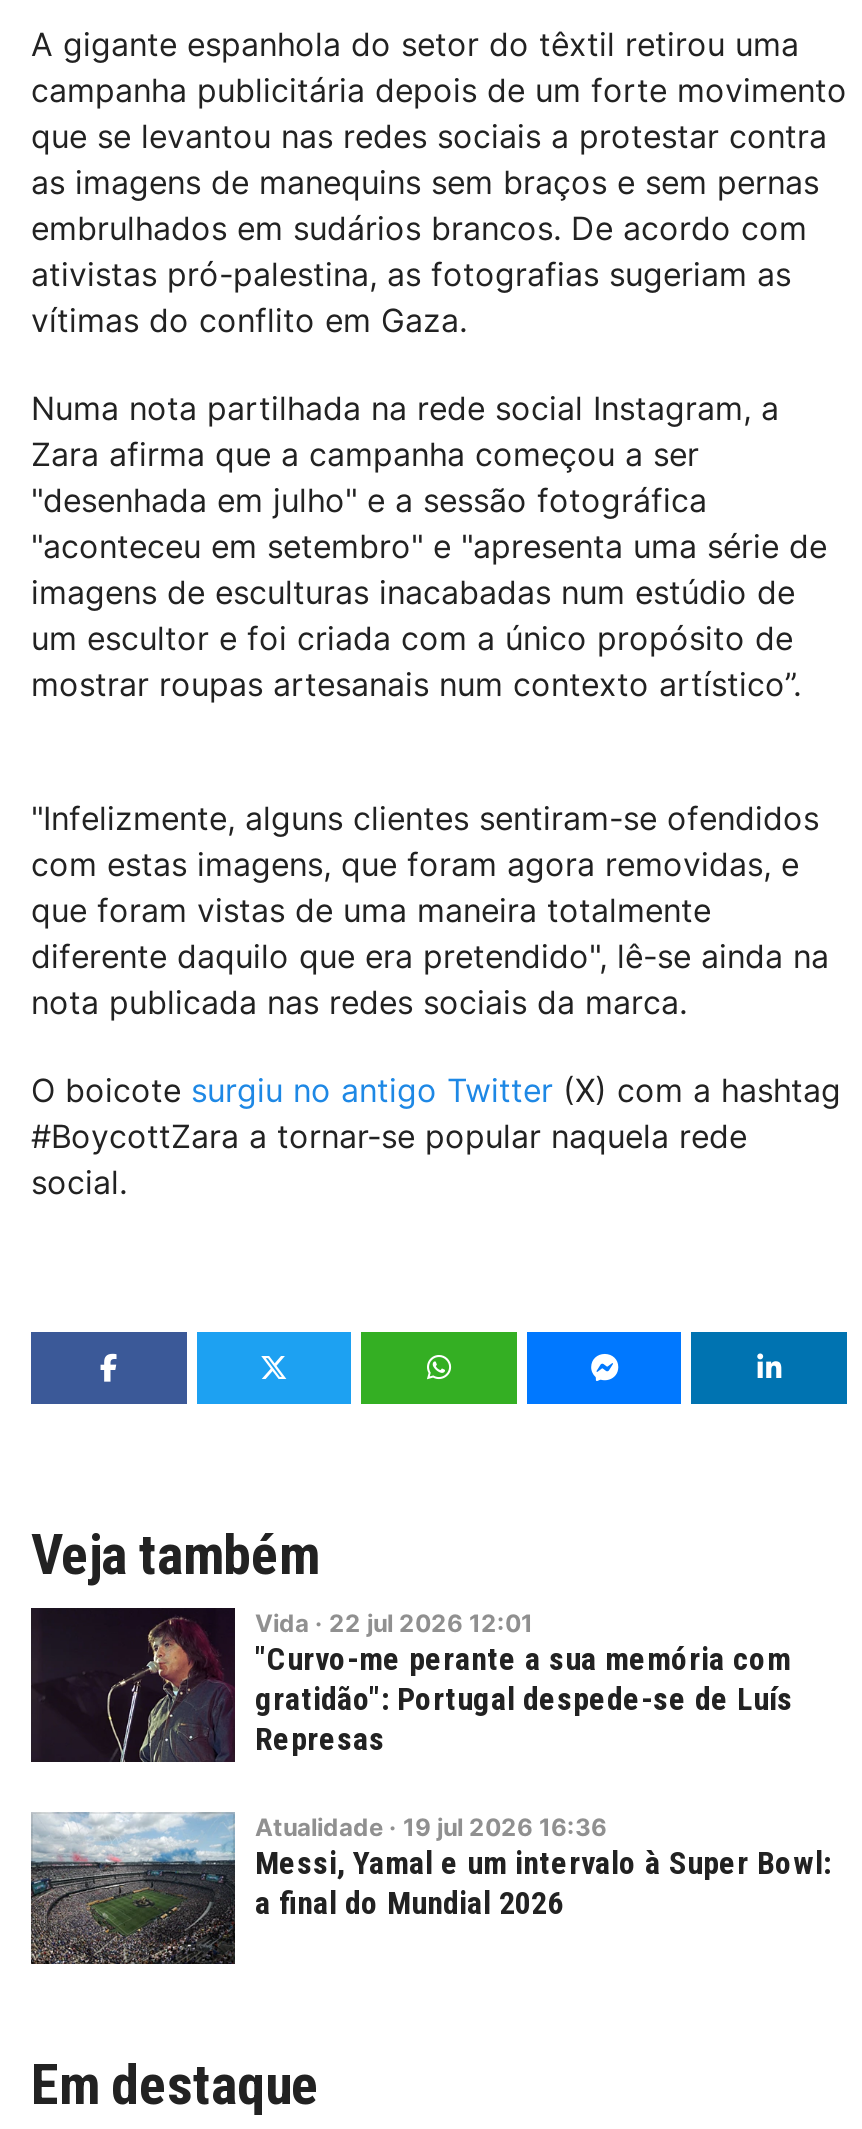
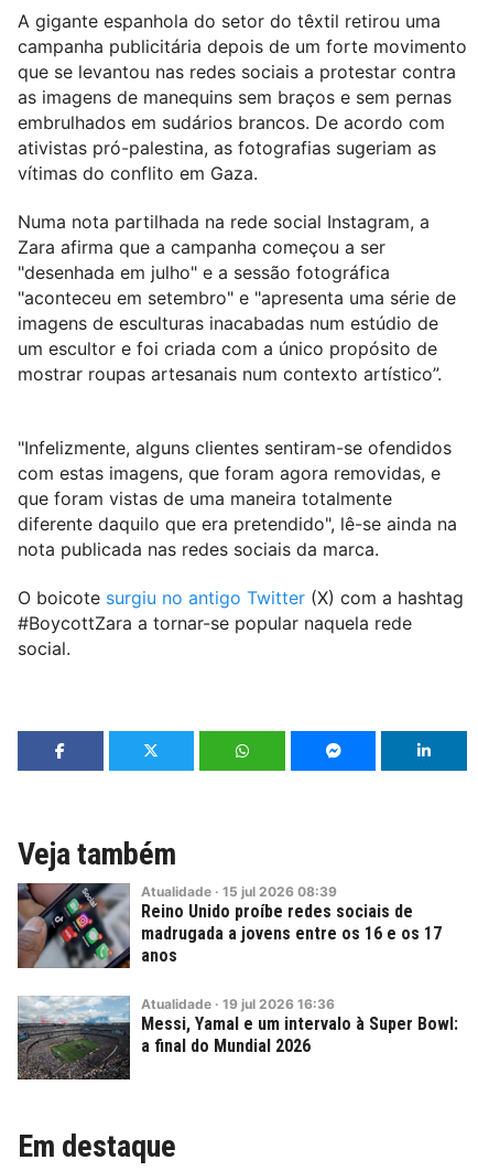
- [image]
- Vida · 22 jul 2026 12:01
- "Curvo-me perante a sua memória com
- gratidão": Portugal despede-se de Luís
- Represas
+ [image]
+ Atualidade · 15 jul 2026 08:39
+ Reino Unido proíbe redes sociais de
+ madrugada a jovens entre os 16 e os 17
+ anos
